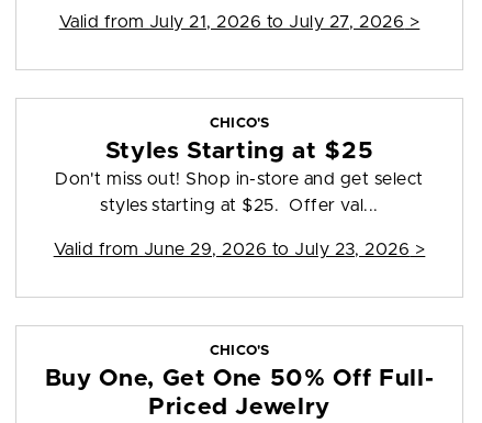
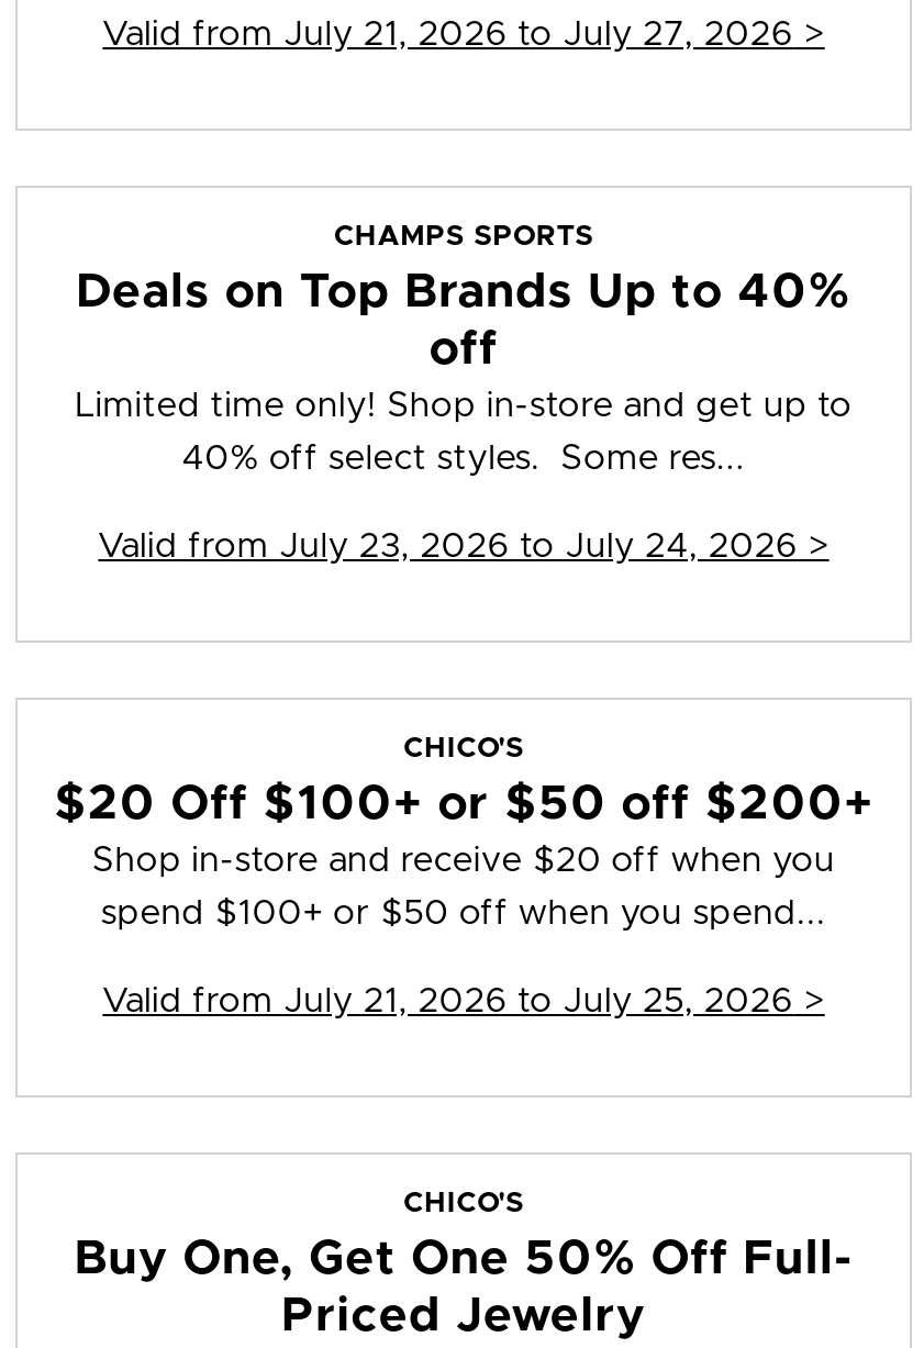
+ CHAMPS SPORTS
+ Deals on Top Brands Up to 40%
+ off
+ Limited time only! Shop in-store and get up to
+ 40% off select styles. Some res...
+ Valid from July 23, 2026 to July 24, 2026 >

- Styles Starting at $25
- Don't miss out! Shop in-store and get select
+ $20 Off $100+ or $50 off $200+
+ Shop in-store and receive $20 off when you

- styles starting at $25. Offer val...
+ spend $100+ or $50 off when you spend...

- Valid from June 29, 2026 to July 23, 2026 >
+ Valid from July 21, 2026 to July 25, 2026 >
